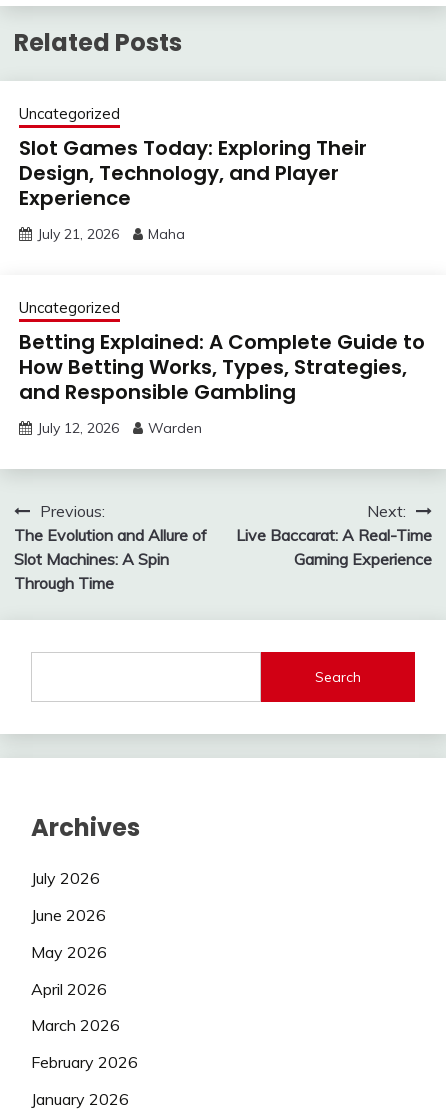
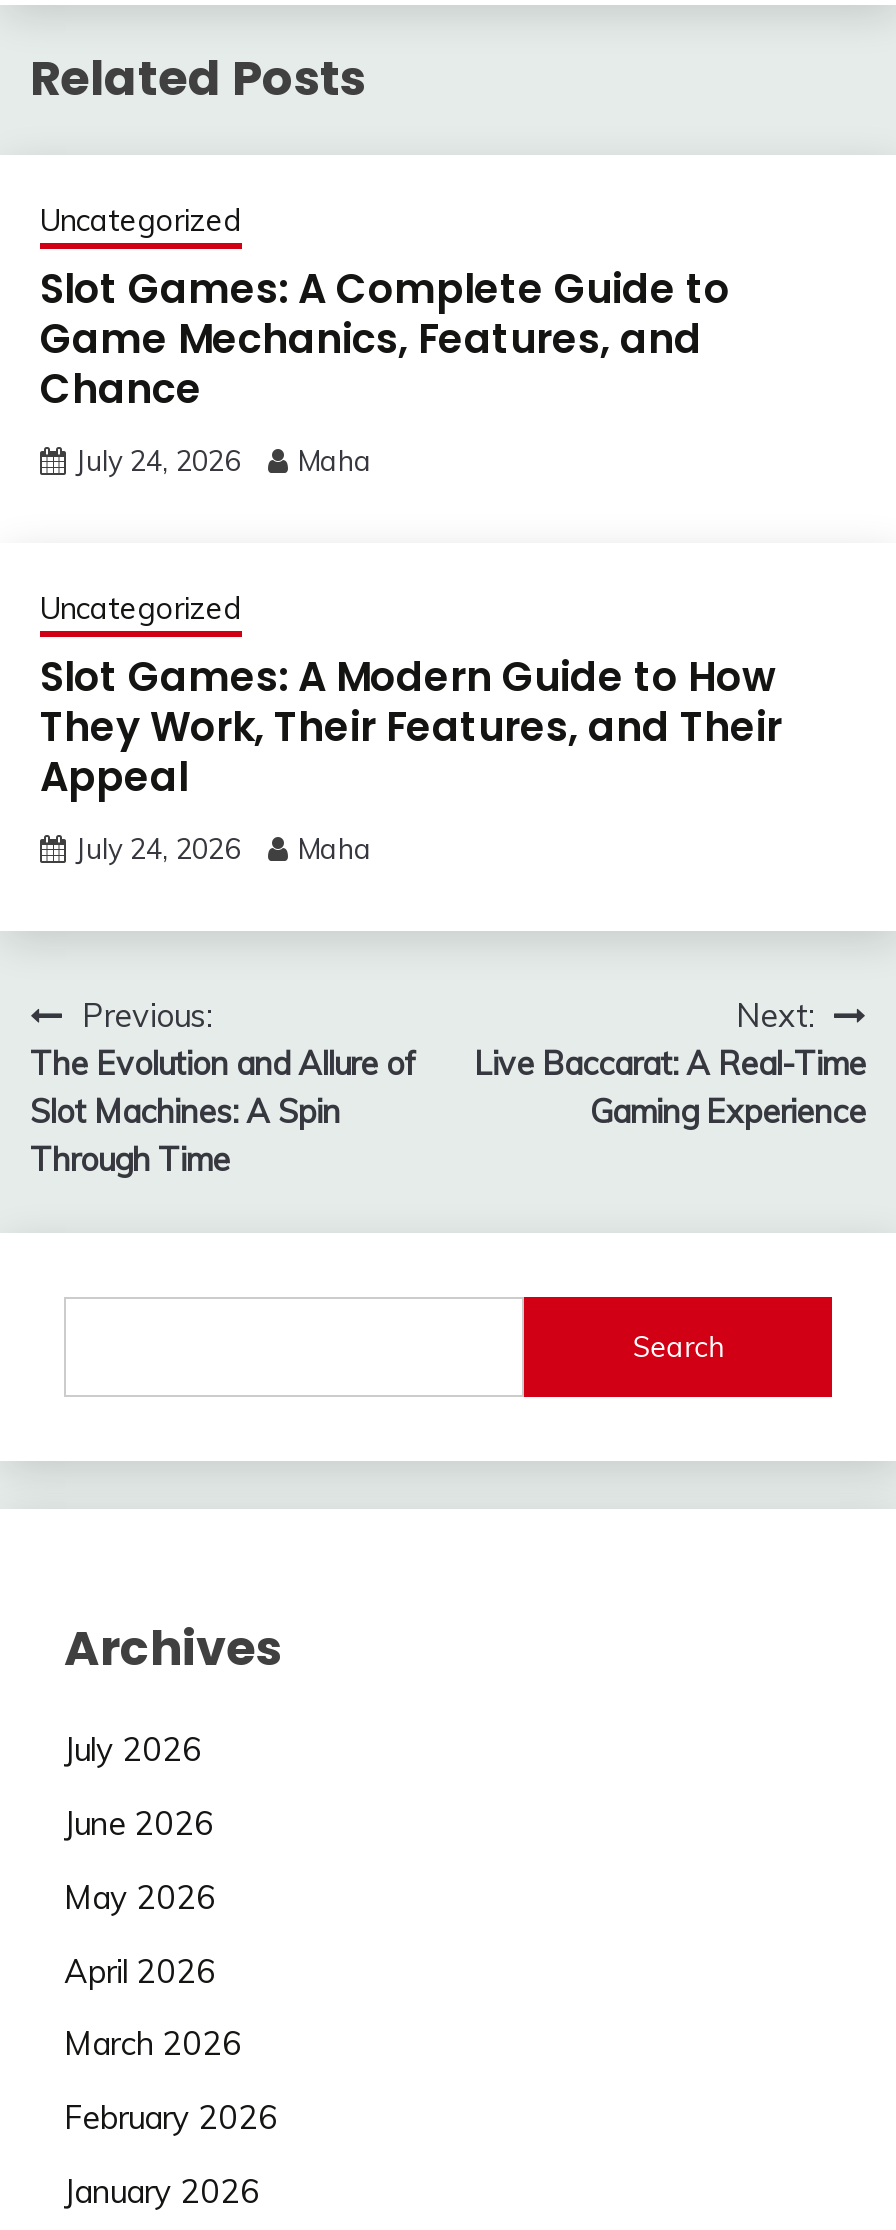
- Slot Games Today: Exploring Their
- Design, Technology, and Player
- Experience
+ Slot Games: A Complete Guide to
+ Game Mechanics, Features, and
+ Chance

- July 21, 2026 Maha
+ July 24, 2026 Maha

- Betting Explained: A Complete Guide to
- How Betting Works, Types, Strategies,
- and Responsible Gambling
+ Slot Games: A Modern Guide to How
+ They Work, Their Features, and Their
+ Appeal

- July 12, 2026
- Warden
+ July 24, 2026
+ Maha
